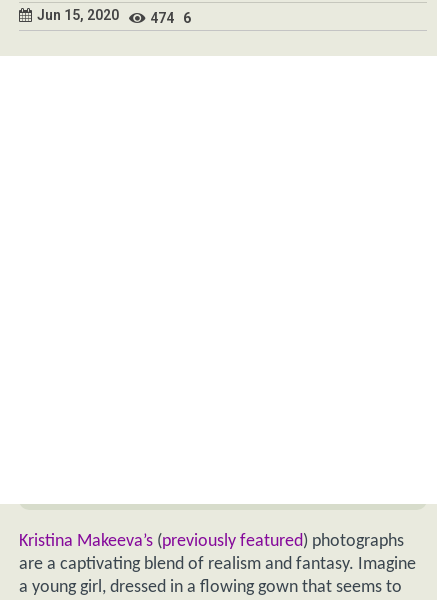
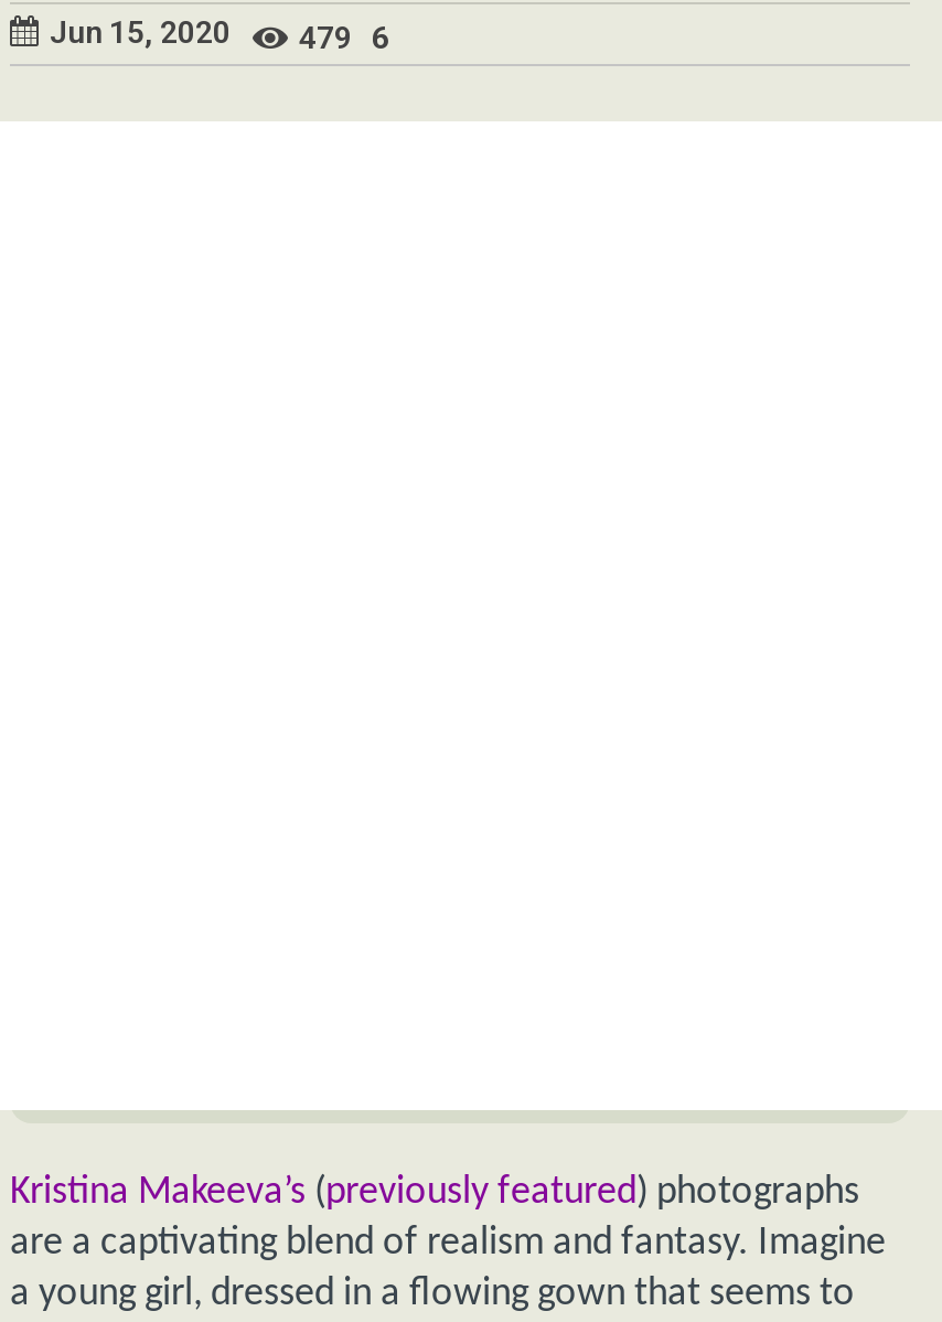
- Jun 15, 2020 474 6
+ Jun 15, 2020 479 6
